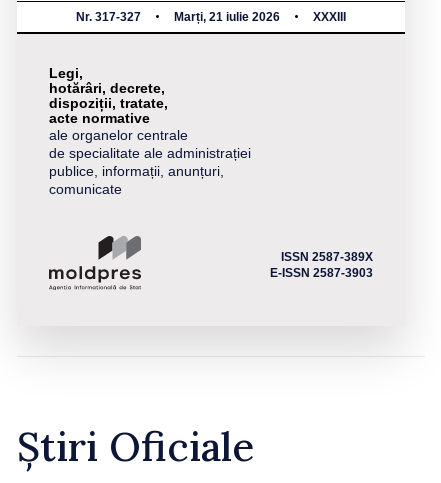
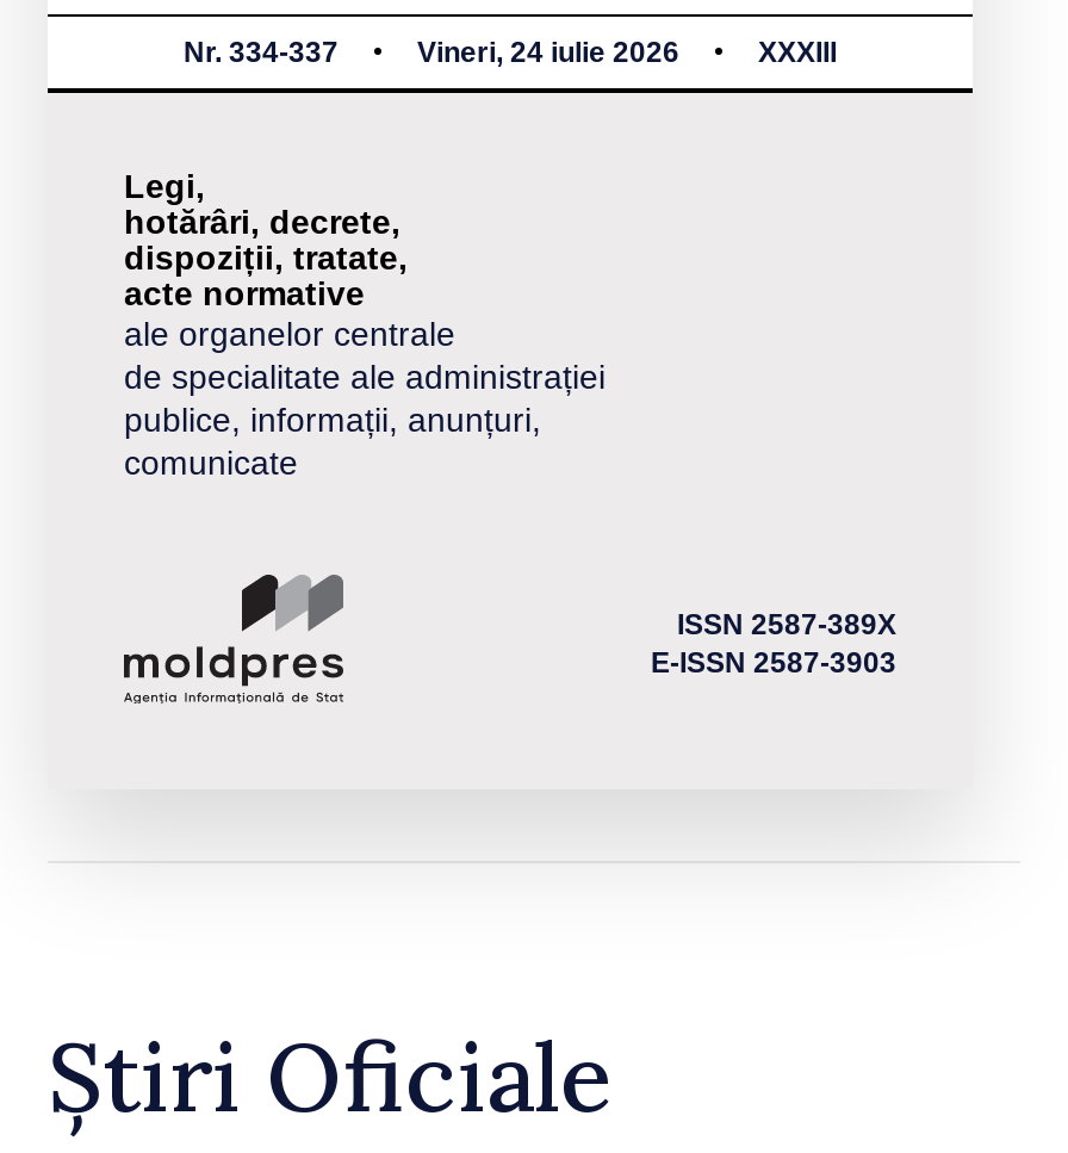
- Nr. 317-327
- Marți, 21 iulie 2026
+ Nr. 334-337
+ Vineri, 24 iulie 2026
